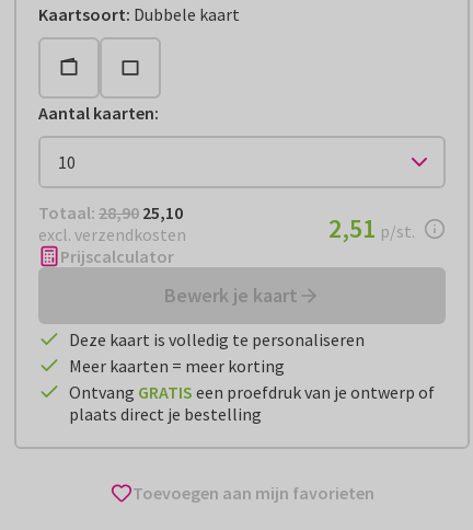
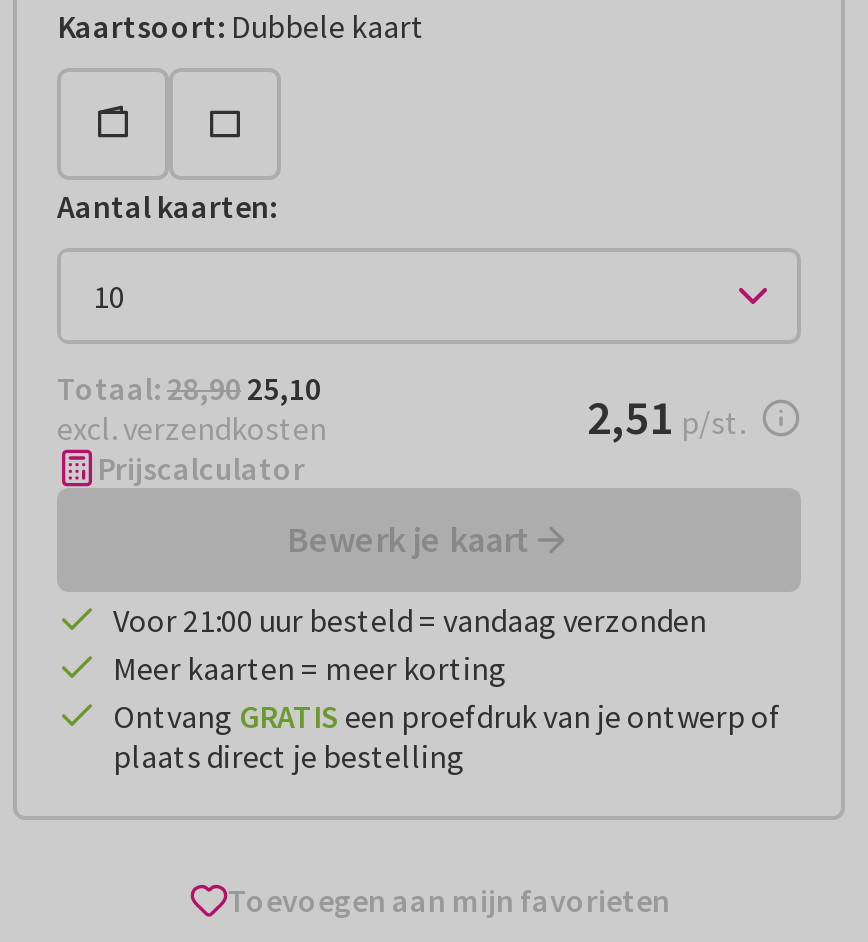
- Deze kaart is volledig te personaliseren
+ Voor 21:00 uur besteld = vandaag verzonden
